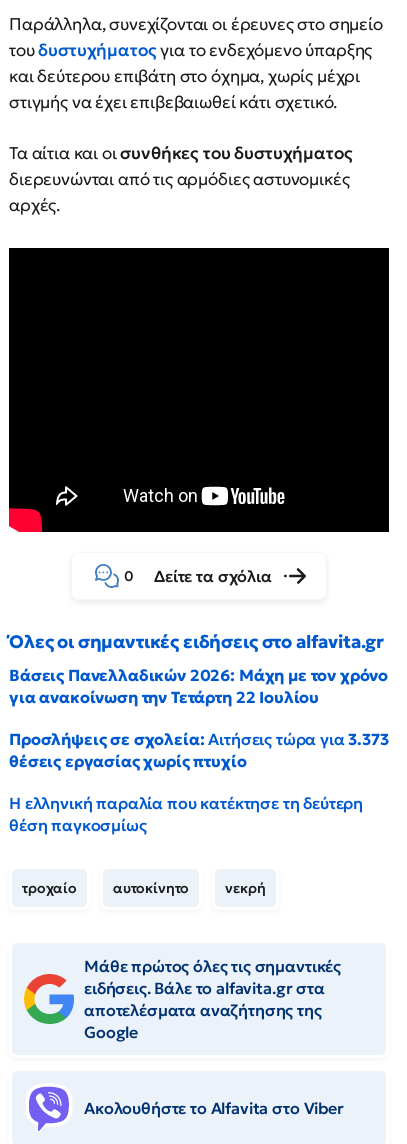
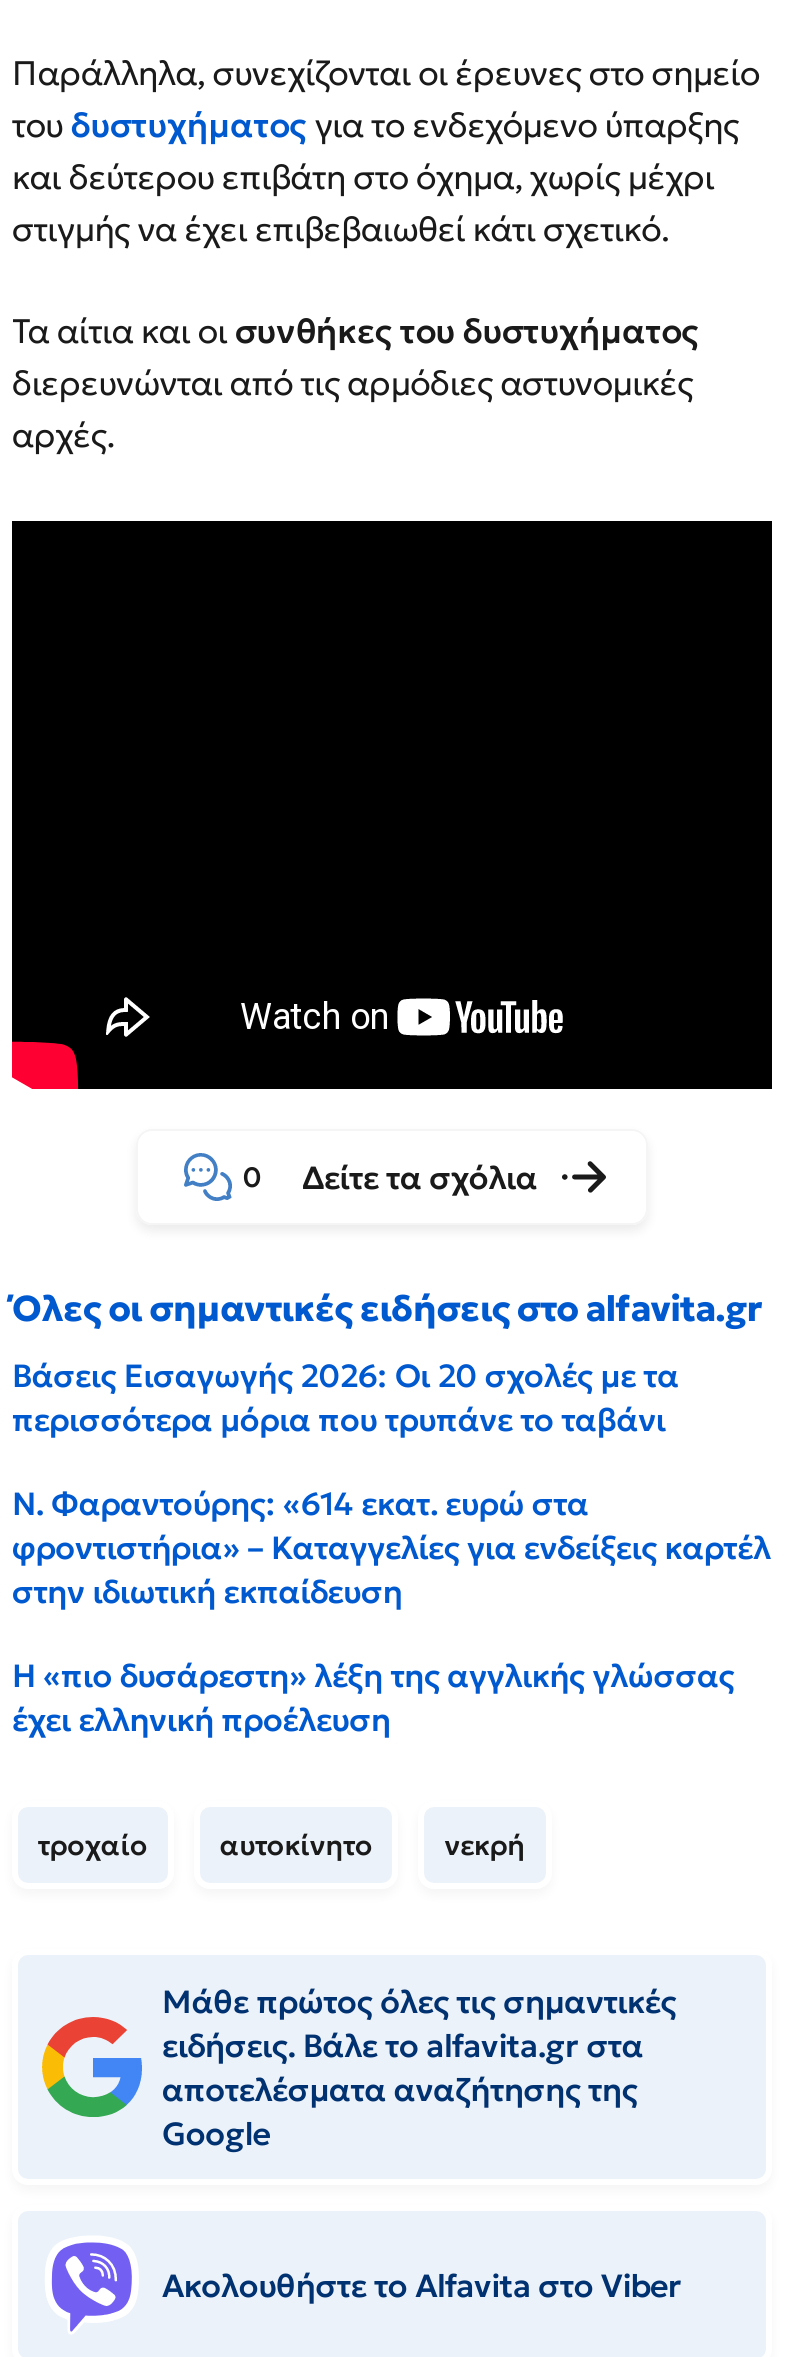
- Βάσεις Πανελλαδικών 2026: Μάχη με τον χρόνο
- για ανακοίνωση την Τετάρτη 22 Ιουλίου
+ Βάσεις Εισαγωγής 2026: Οι 20 σχολές με τα
+ περισσότερα μόρια που τρυπάνε το ταβάνι

- Προσλήψεις σε σχολεία: Αιτήσεις τώρα για 3.373
- θέσεις εργασίας χωρίς πτυχίο
+ Ν. Φαραντούρης: «614 εκατ. ευρώ στα
+ φροντιστήρια» – Καταγγελίες για ενδείξεις καρτέλ
+ στην ιδιωτική εκπαίδευση

- Η ελληνική παραλία που κατέκτησε τη δεύτερη
- θέση παγκοσμίως
+ Η «πιο δυσάρεστη» λέξη της αγγλικής γλώσσας
+ έχει ελληνική προέλευση
